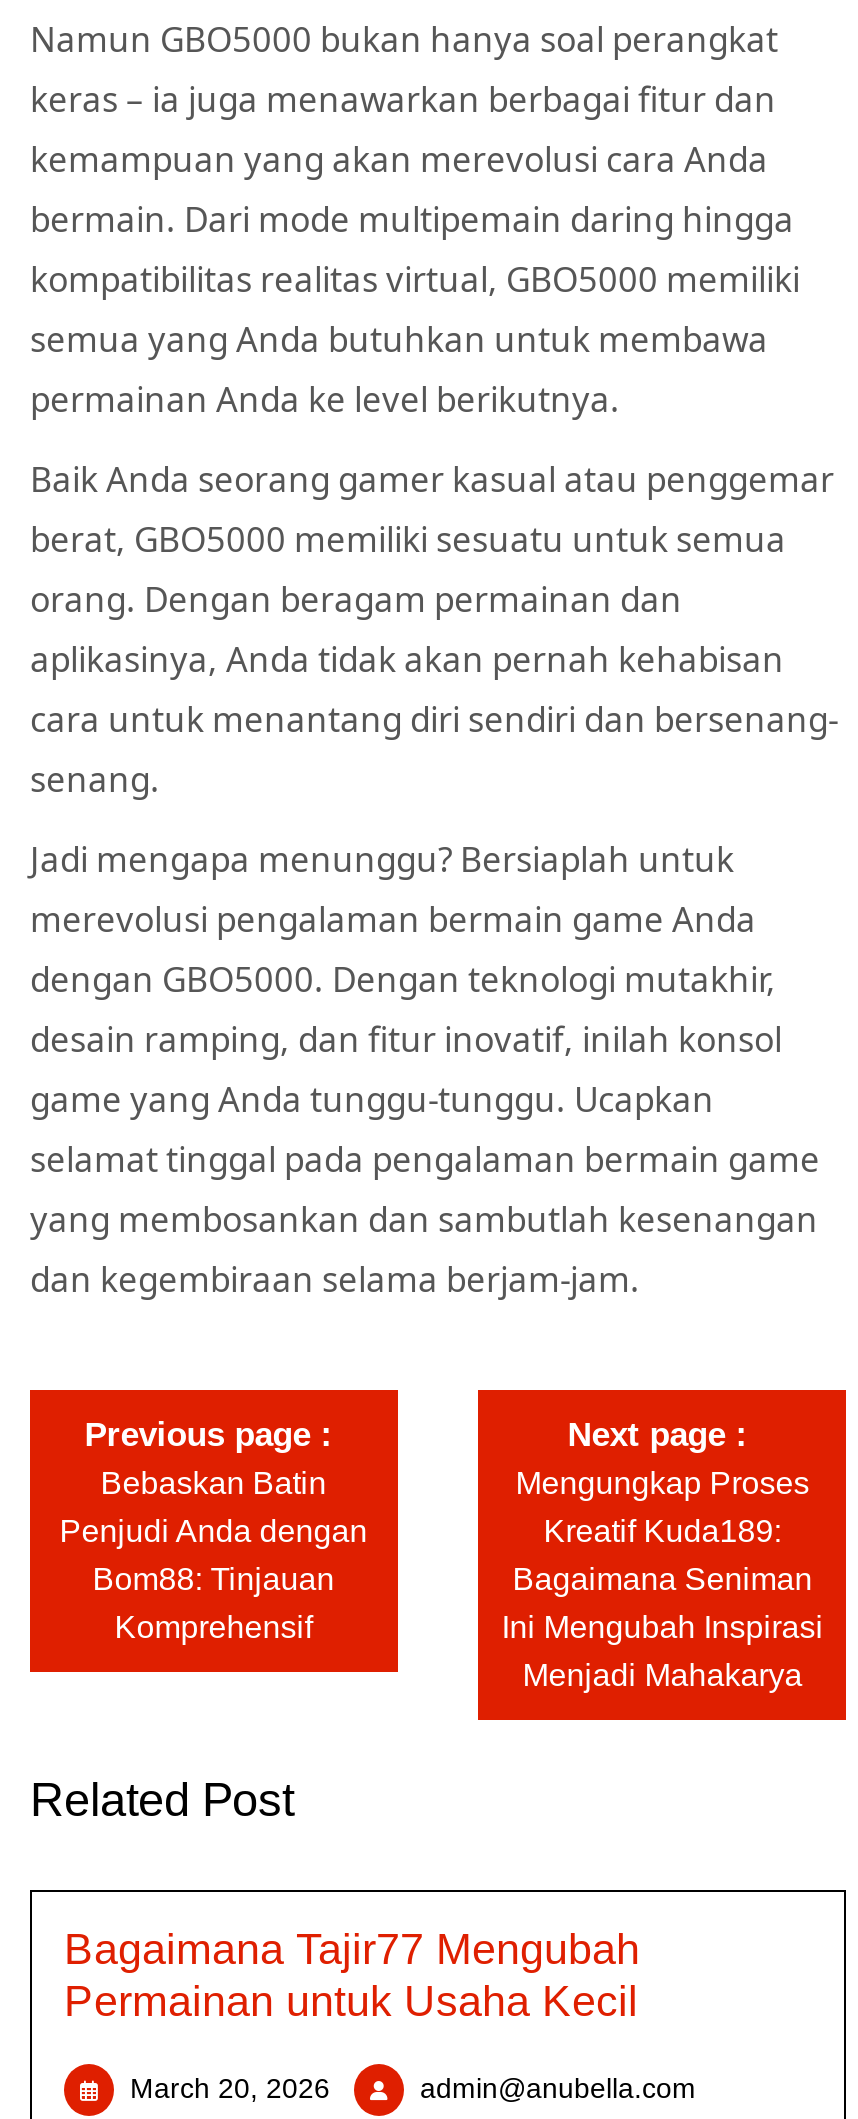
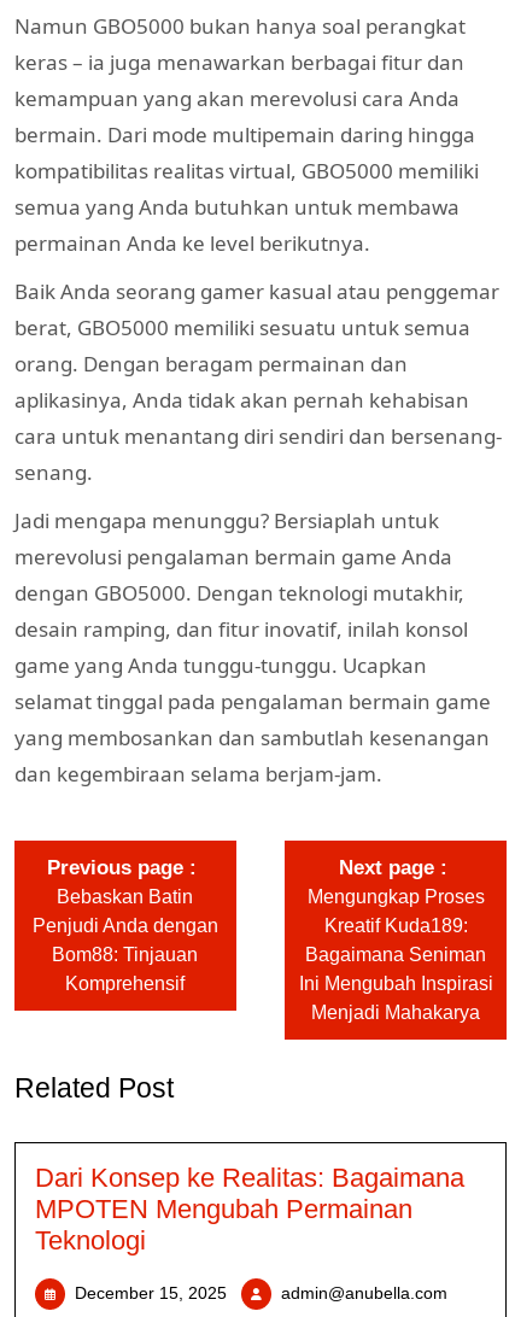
- Bagaimana Tajir77 Mengubah
- Permainan untuk Usaha Kecil
+ Dari Konsep ke Realitas: Bagaimana
+ MPOTEN Mengubah Permainan
+ Teknologi

- March 20, 2026
+ December 15, 2025
